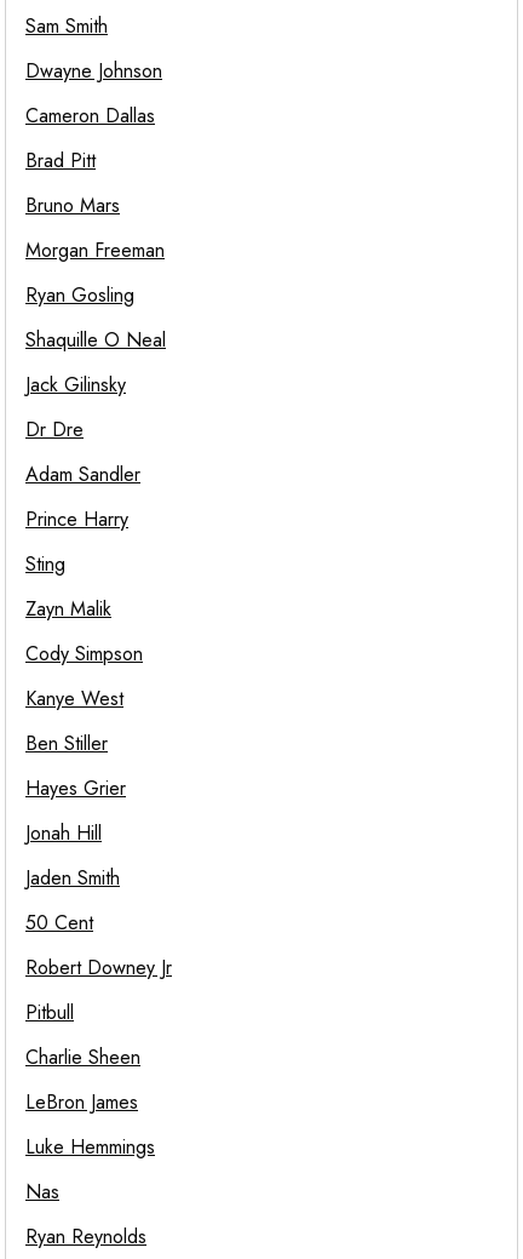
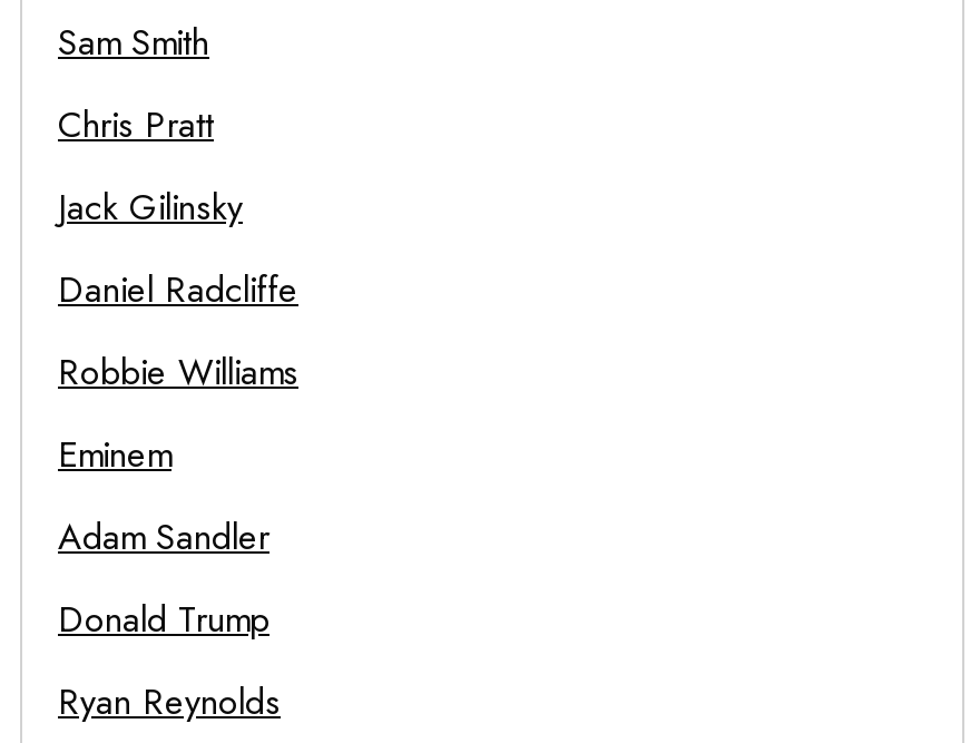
- Dwayne Johnson
- Cameron Dallas
- Brad Pitt
- Bruno Mars
- Morgan Freeman
- Ryan Gosling
- Shaquille O Neal
+ Chris Pratt

- Dr Dre
+ Daniel Radcliffe
+ Robbie Williams
+ Eminem

- Prince Harry
- Sting
- Zayn Malik
- Cody Simpson
- Kanye West
- Ben Stiller
- Hayes Grier
- Jonah Hill
- Jaden Smith
- 50 Cent
- Robert Downey Jr
- Pitbull
- Charlie Sheen
- LeBron James
- Luke Hemmings
- Nas
+ Donald Trump
